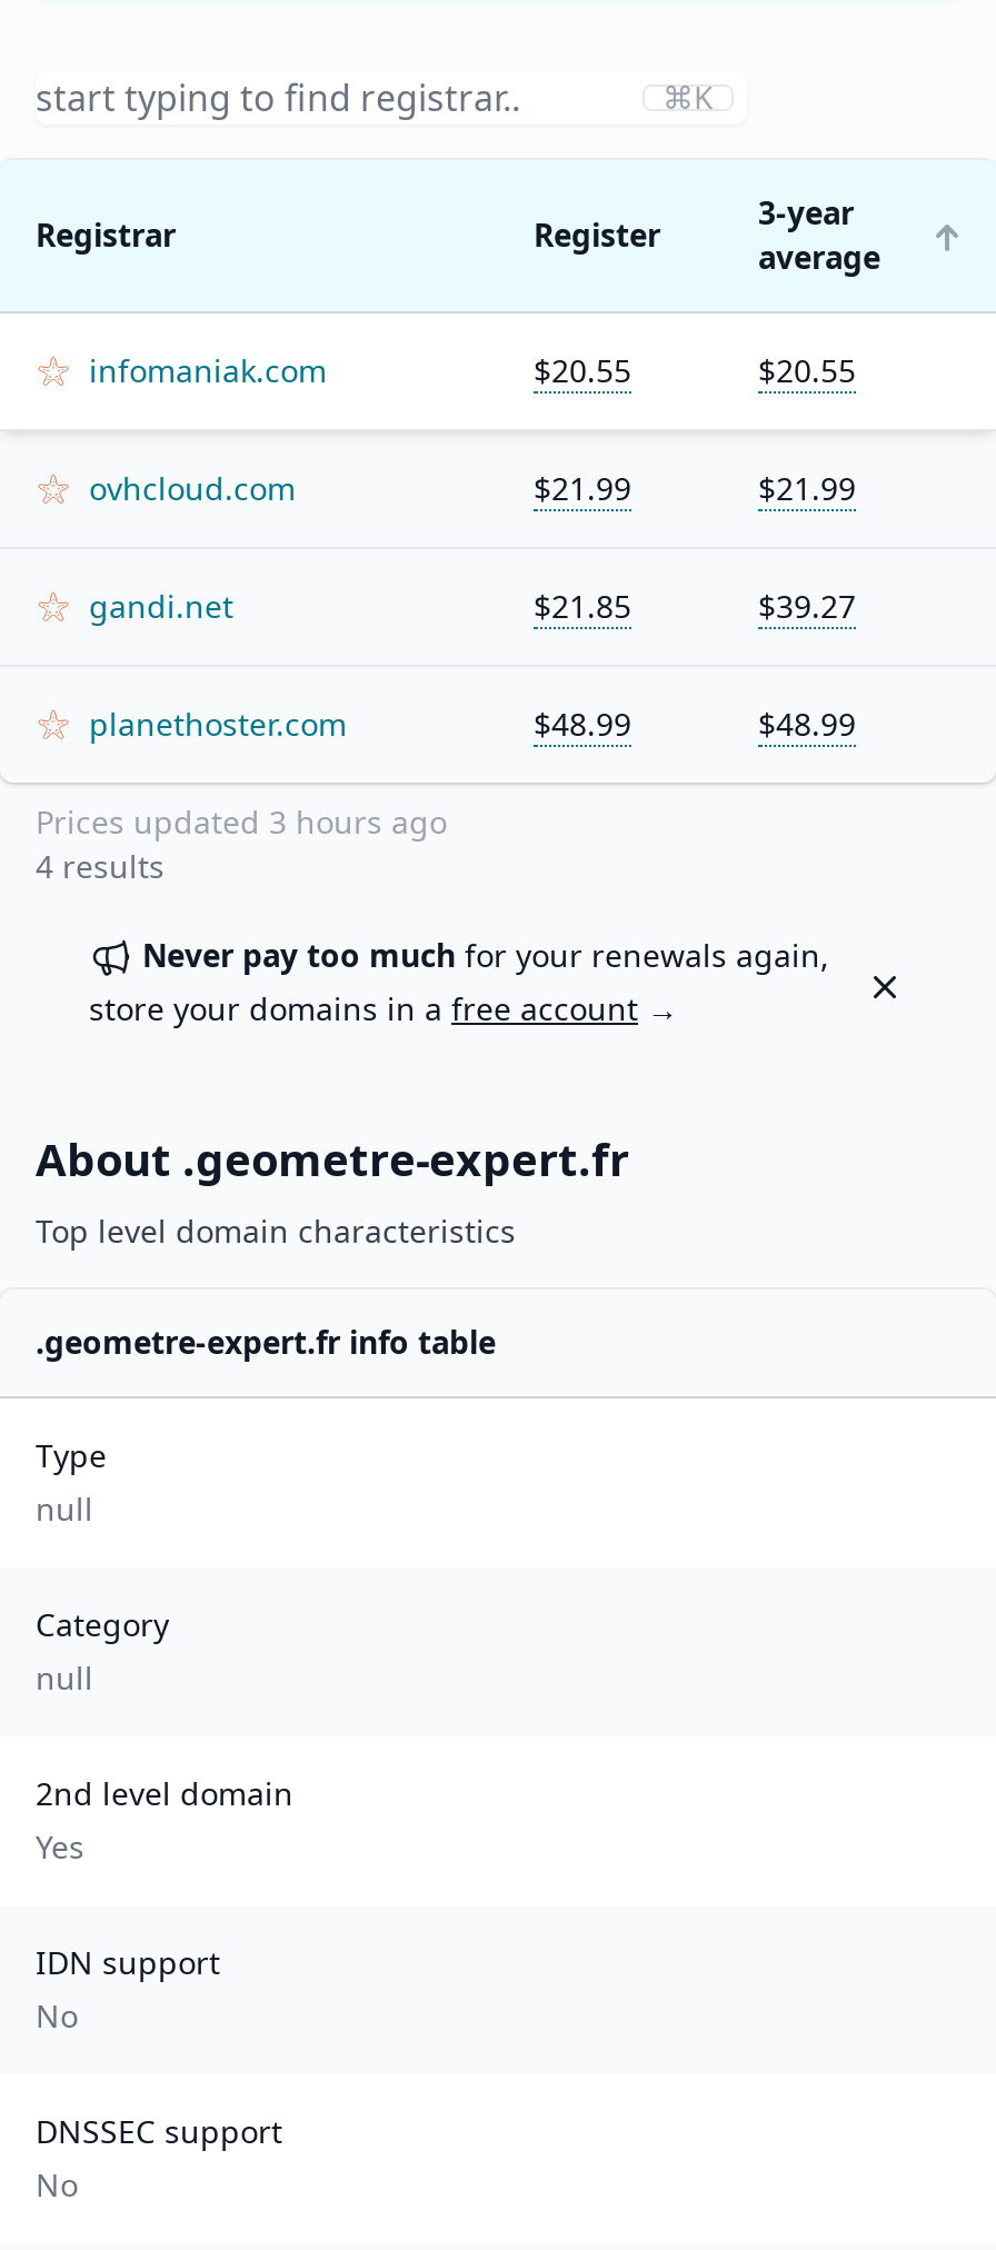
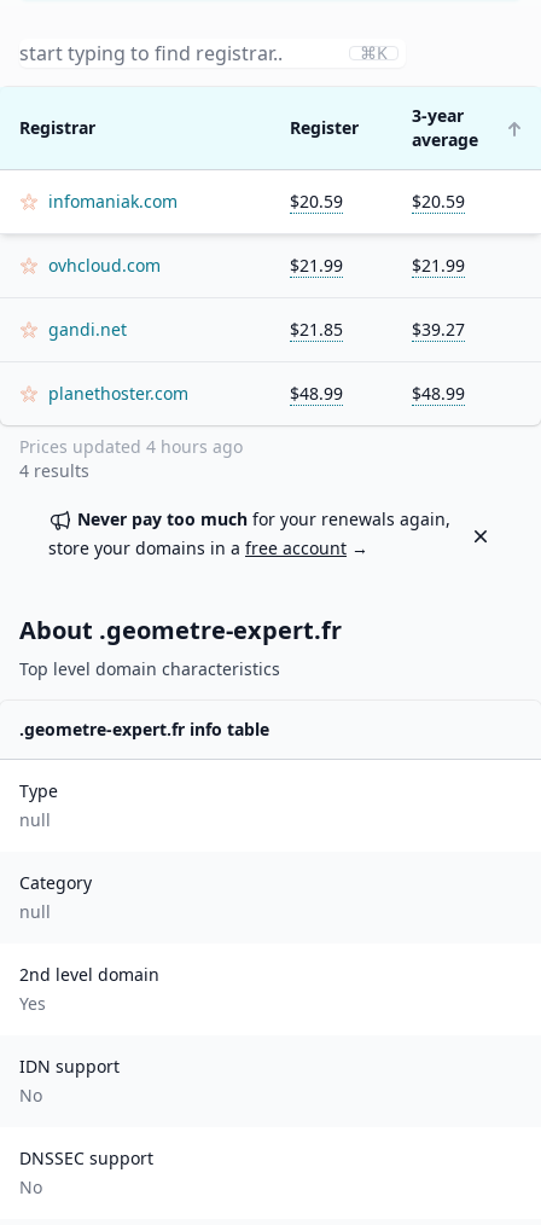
- $20.55
+ $20.59

- $20.55
+ $20.59

- Prices updated 3 hours ago
+ Prices updated 4 hours ago
